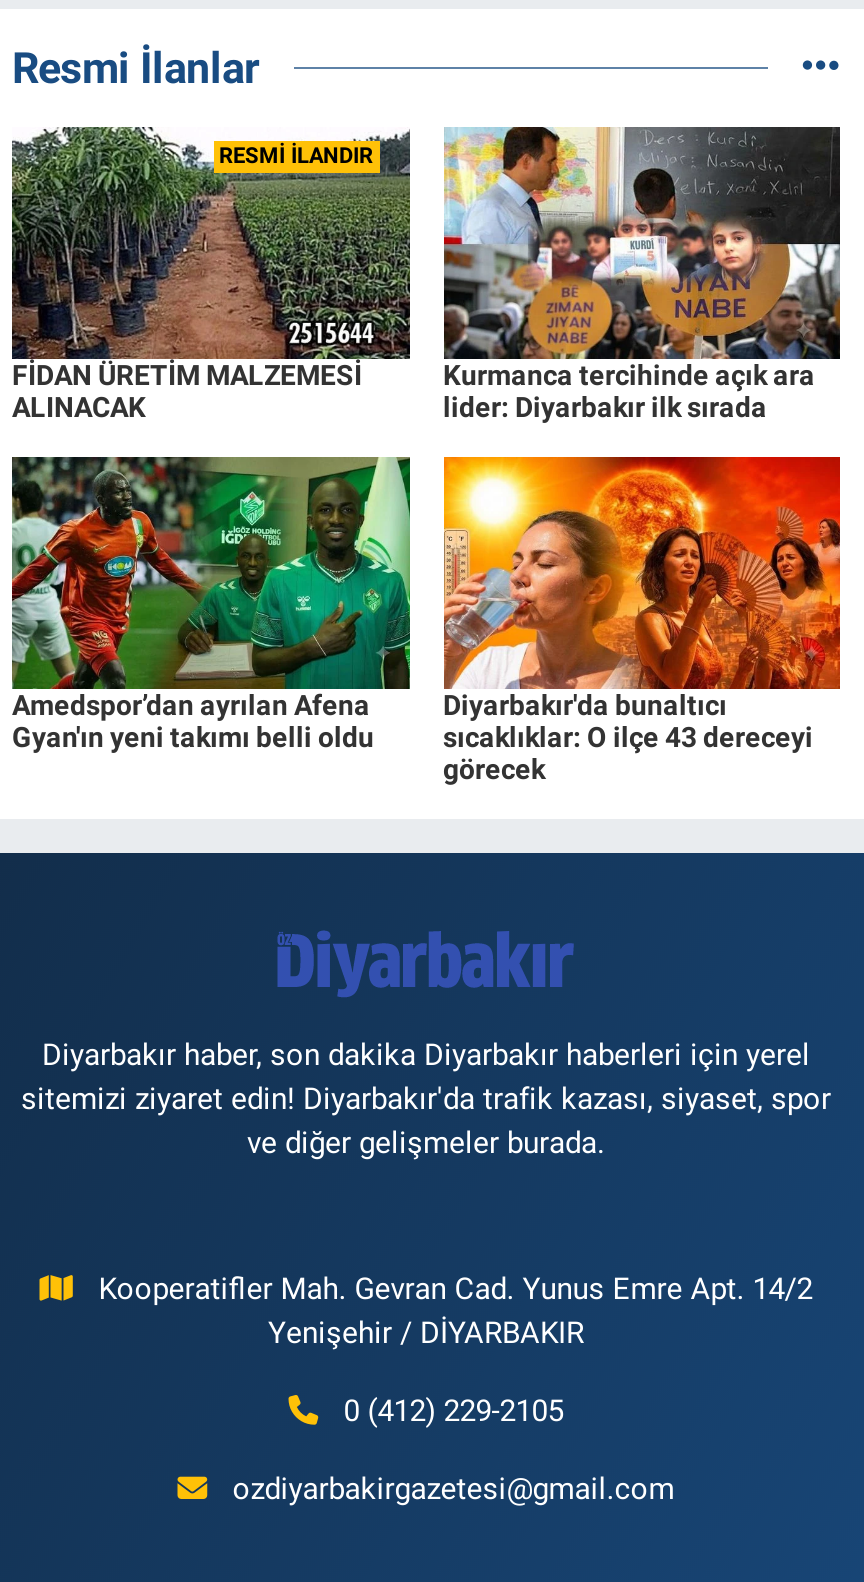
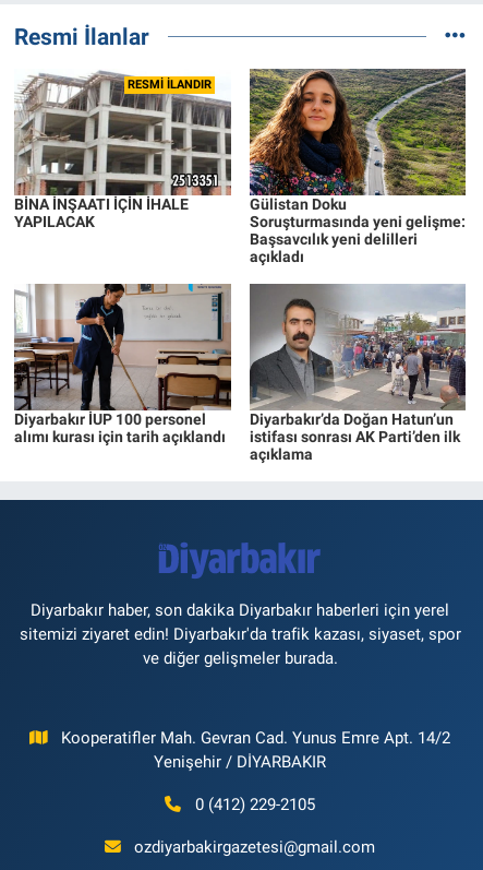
- [image]
- FİDAN ÜRETİM MALZEMESİ
- ALINACAK
+ [image]
+ BİNA İNŞAATI İÇİN İHALE
+ YAPILACAK

- [image]
- Kurmanca tercihinde açık ara
- lider: Diyarbakır ilk sırada
+ [image]
+ Gülistan Doku
+ Soruşturmasında yeni gelişme:
+ Başsavcılık yeni delilleri
+ açıkladı

- [image]
- Amedspor’dan ayrılan Afena
- Gyan'ın yeni takımı belli oldu
+ [image]
+ Diyarbakır İUP 100 personel
+ alımı kurası için tarih açıklandı

- [image]
- Diyarbakır'da bunaltıcı
- sıcaklıklar: O ilçe 43 dereceyi
- görecek
+ [image]
+ Diyarbakır’da Doğan Hatun’un
+ istifası sonrası AK Parti’den ilk
+ açıklama
